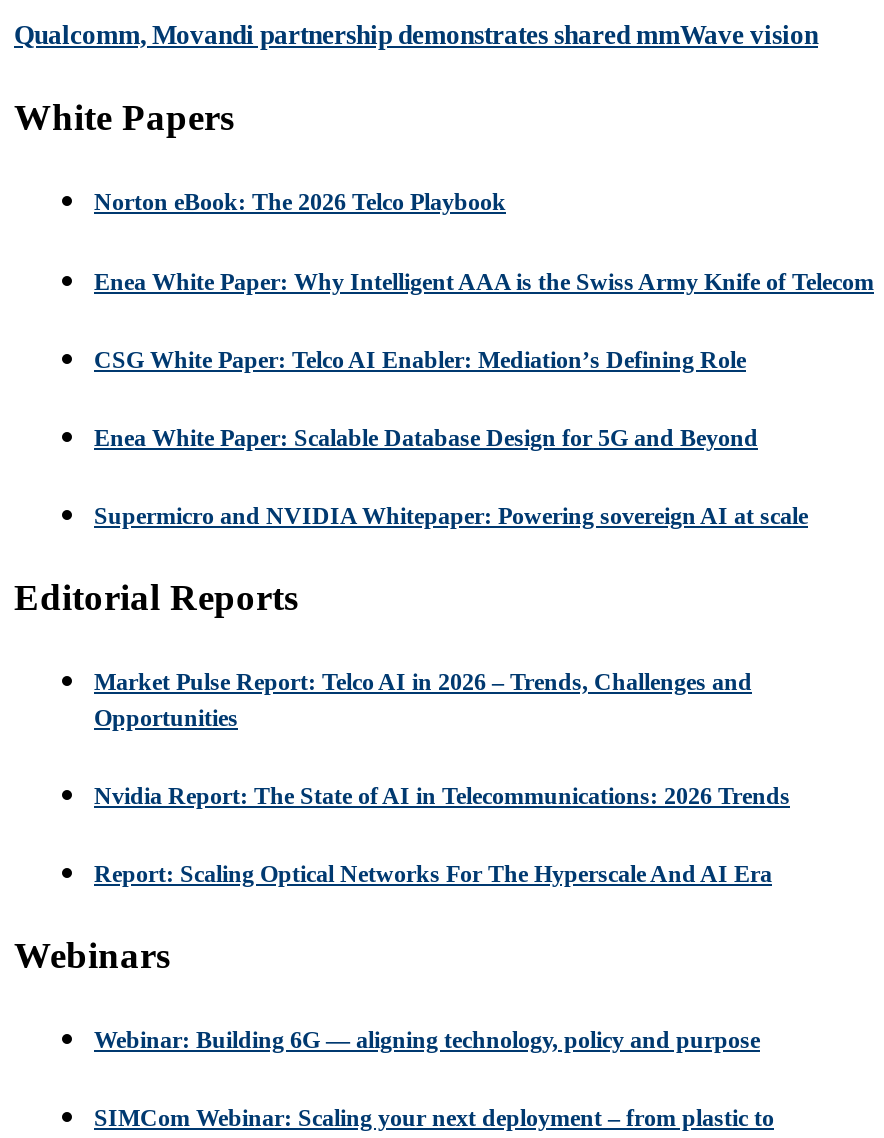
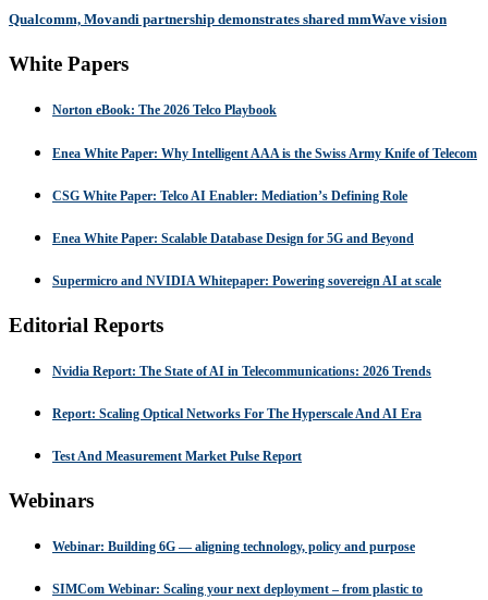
- Market Pulse Report: Telco AI in 2026 – Trends, Challenges and
- Opportunities

moved up: Nvidia Report: The State of AI in Telecommunications: 2026 Trends | Report: Scaling Optical Networks For The Hyperscale And AI Era

+ Test And Measurement Market Pulse Report
